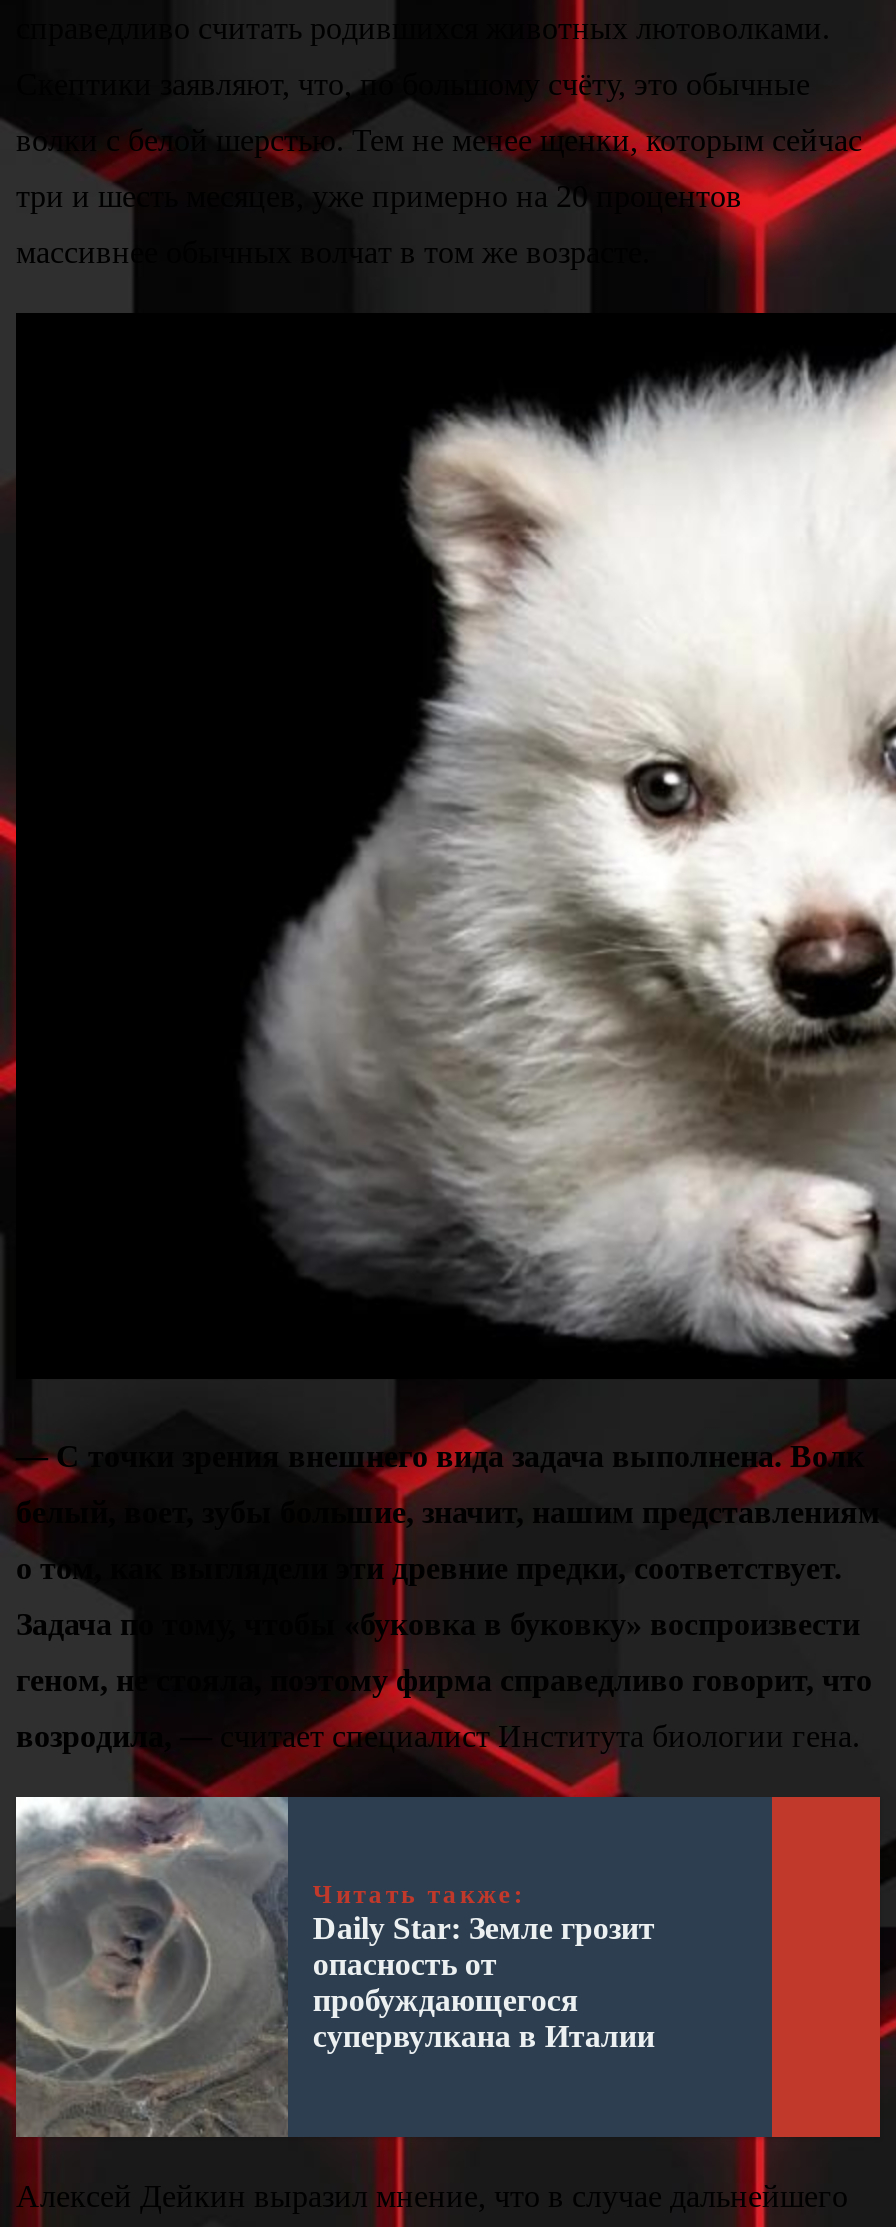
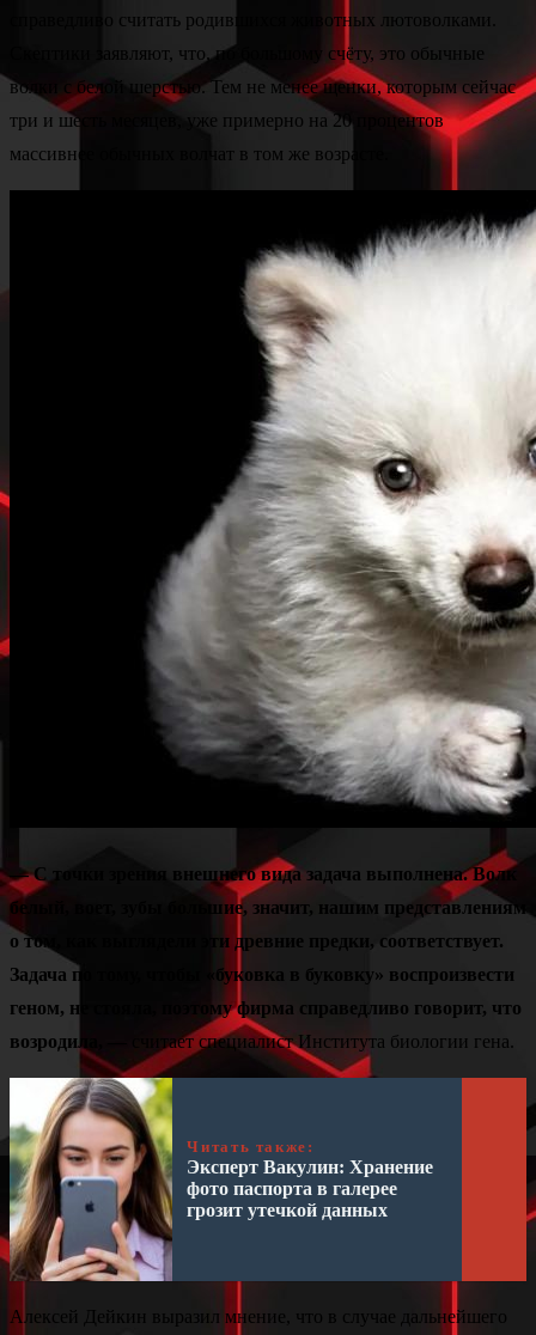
- [image]
- Daily Star: Земле грозит
- опасность от
- пробуждающегося
- супервулкана в Италии
+ [image]
+ Эксперт Вакулин: Хранение
+ фото паспорта в галерее
+ грозит утечкой данных
